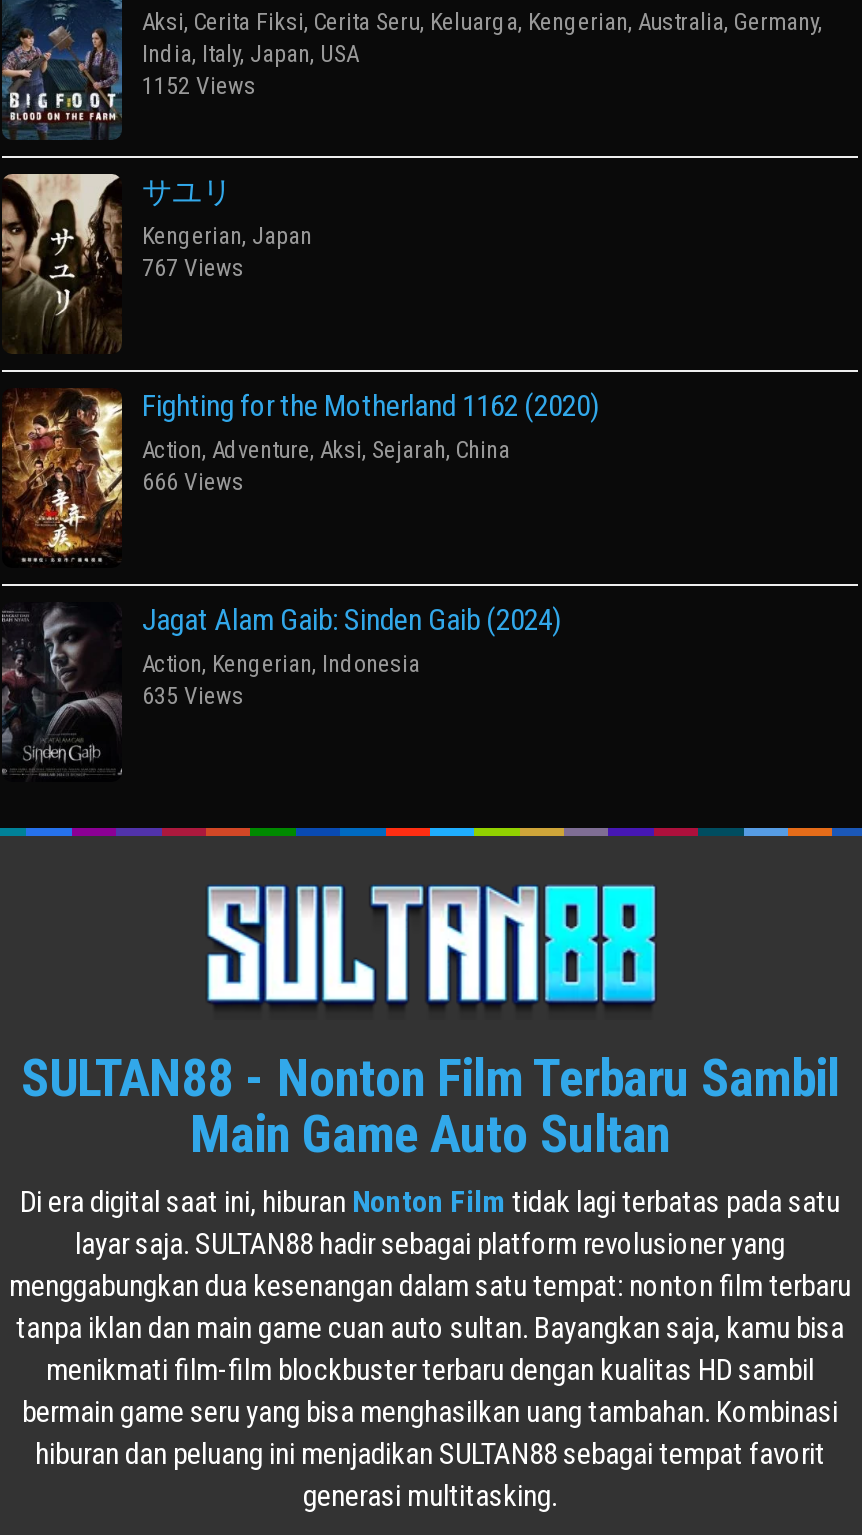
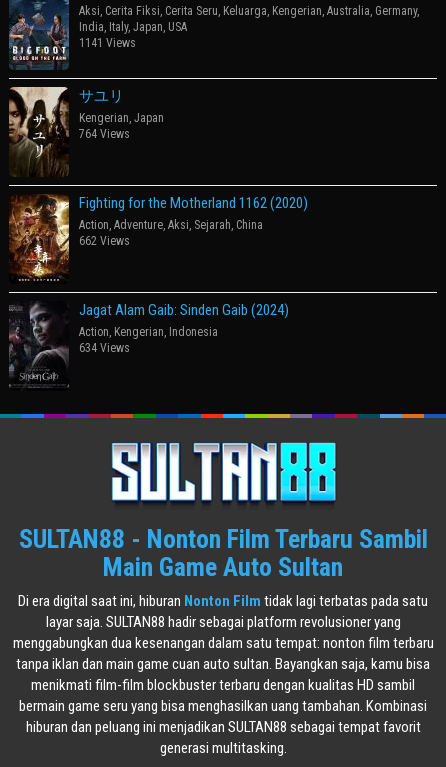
- 1152 Views
+ 1141 Views

- 767 Views
+ 764 Views

- 666 Views
+ 662 Views

- 635 Views
+ 634 Views
